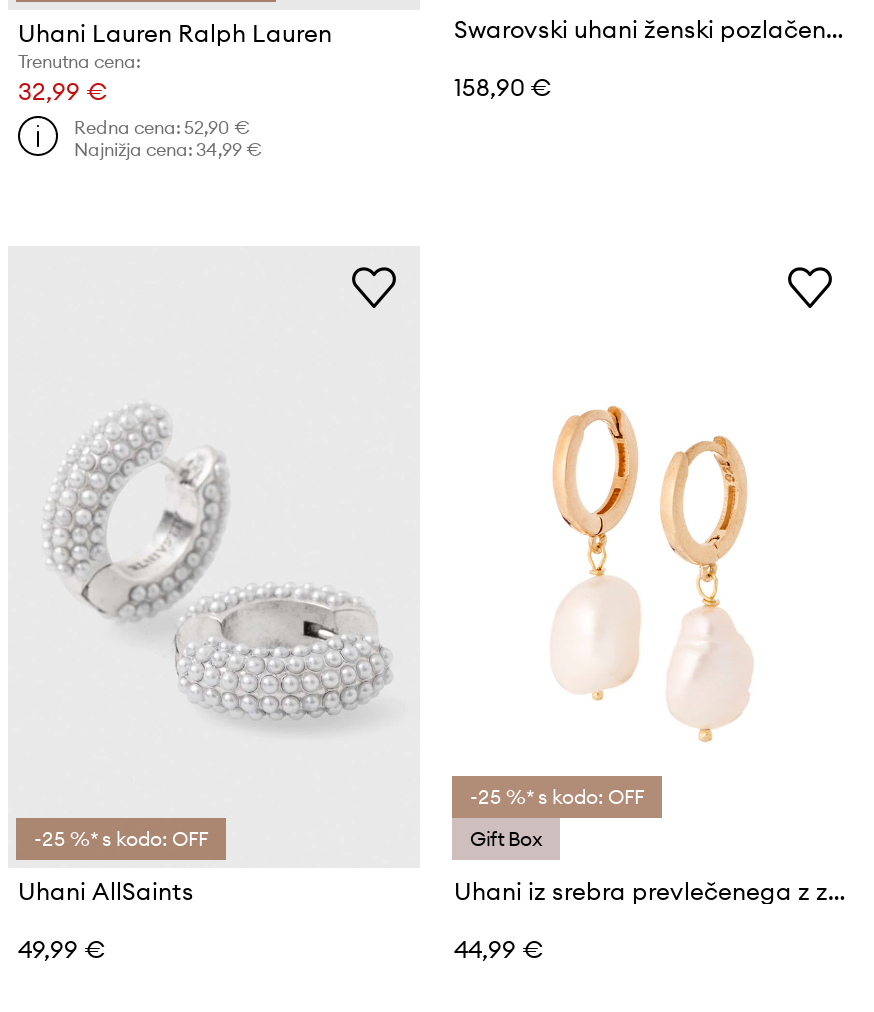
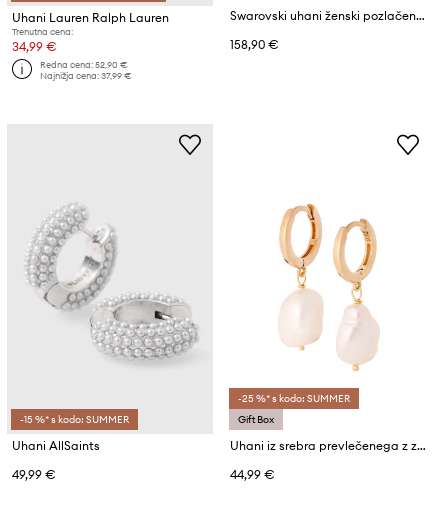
- 32,99 €
+ 34,99 €

- Najnižja cena: 34,99 €
+ Najnižja cena: 37,99 €

- -25 %* s kodo: OFF
+ -25 %* s kodo: SUMMER

- -25 %* s kodo: OFF
+ -15 %* s kodo: SUMMER
